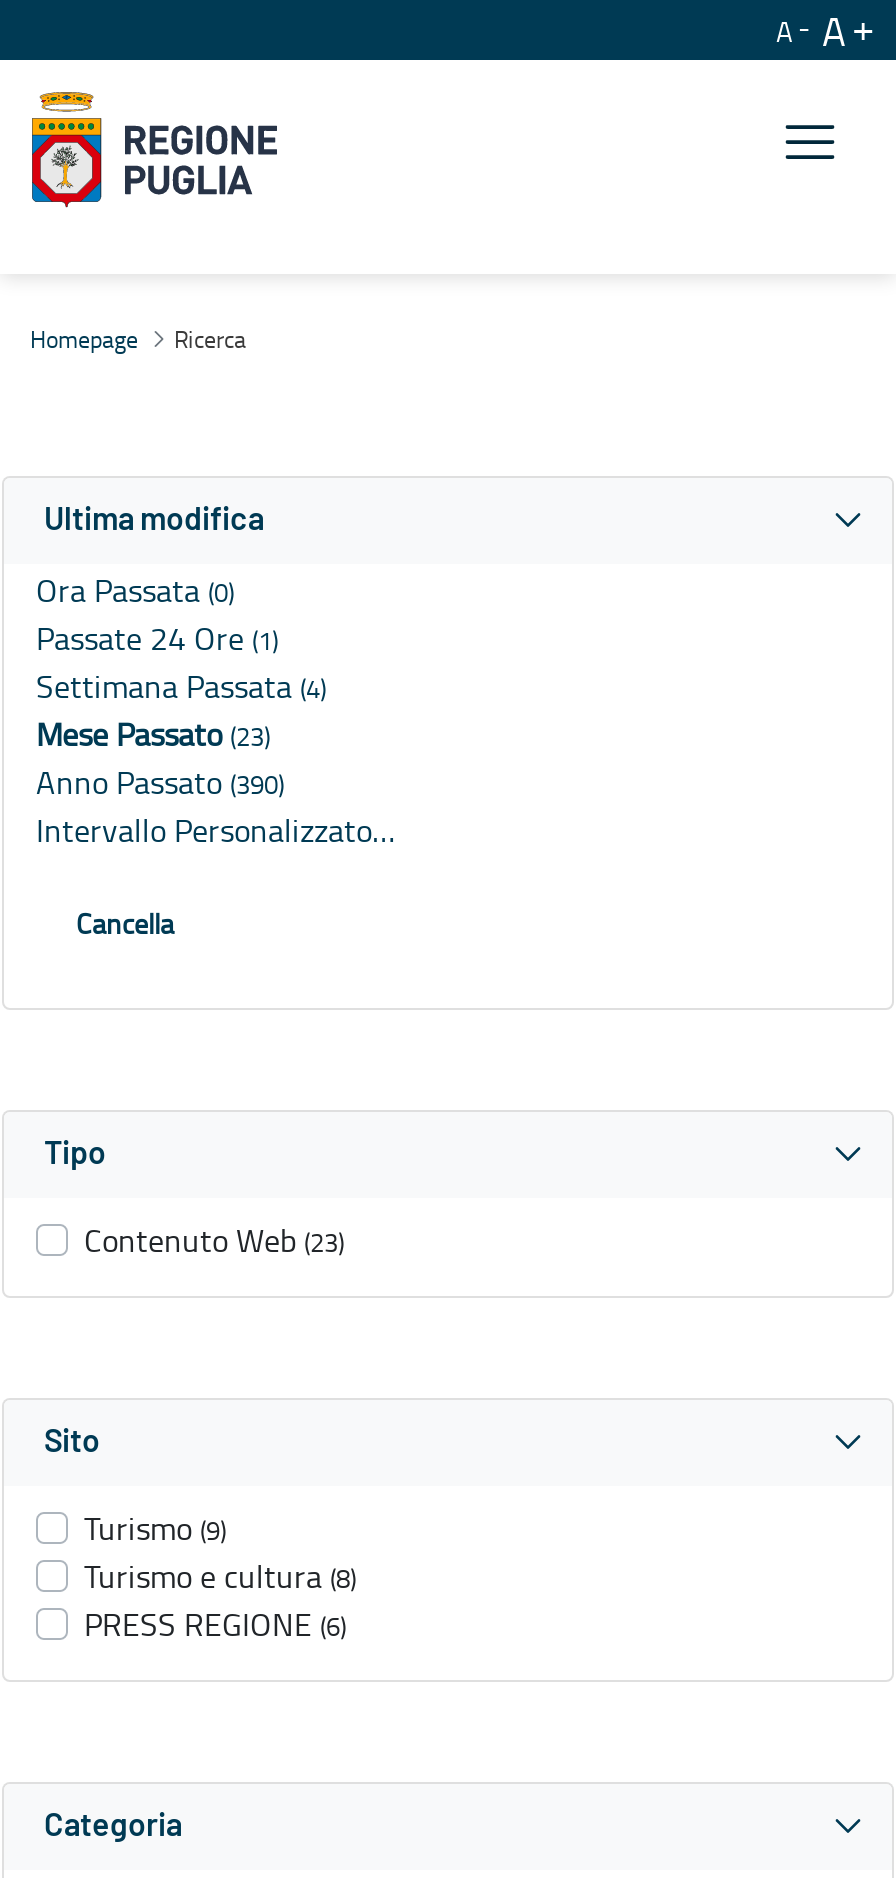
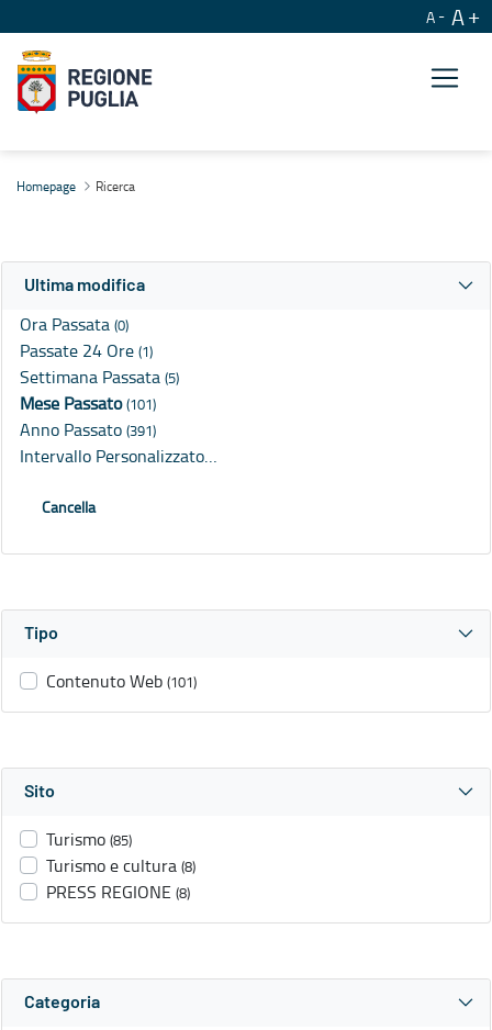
- Settimana Passata (4)
+ Settimana Passata (5)

- Mese Passato (23)
+ Mese Passato (101)

- Anno Passato (390)
+ Anno Passato (391)

- Contenuto Web (23)
+ Contenuto Web (101)

- Turismo (9)
+ Turismo (85)

- PRESS REGIONE (6)
+ PRESS REGIONE (8)
